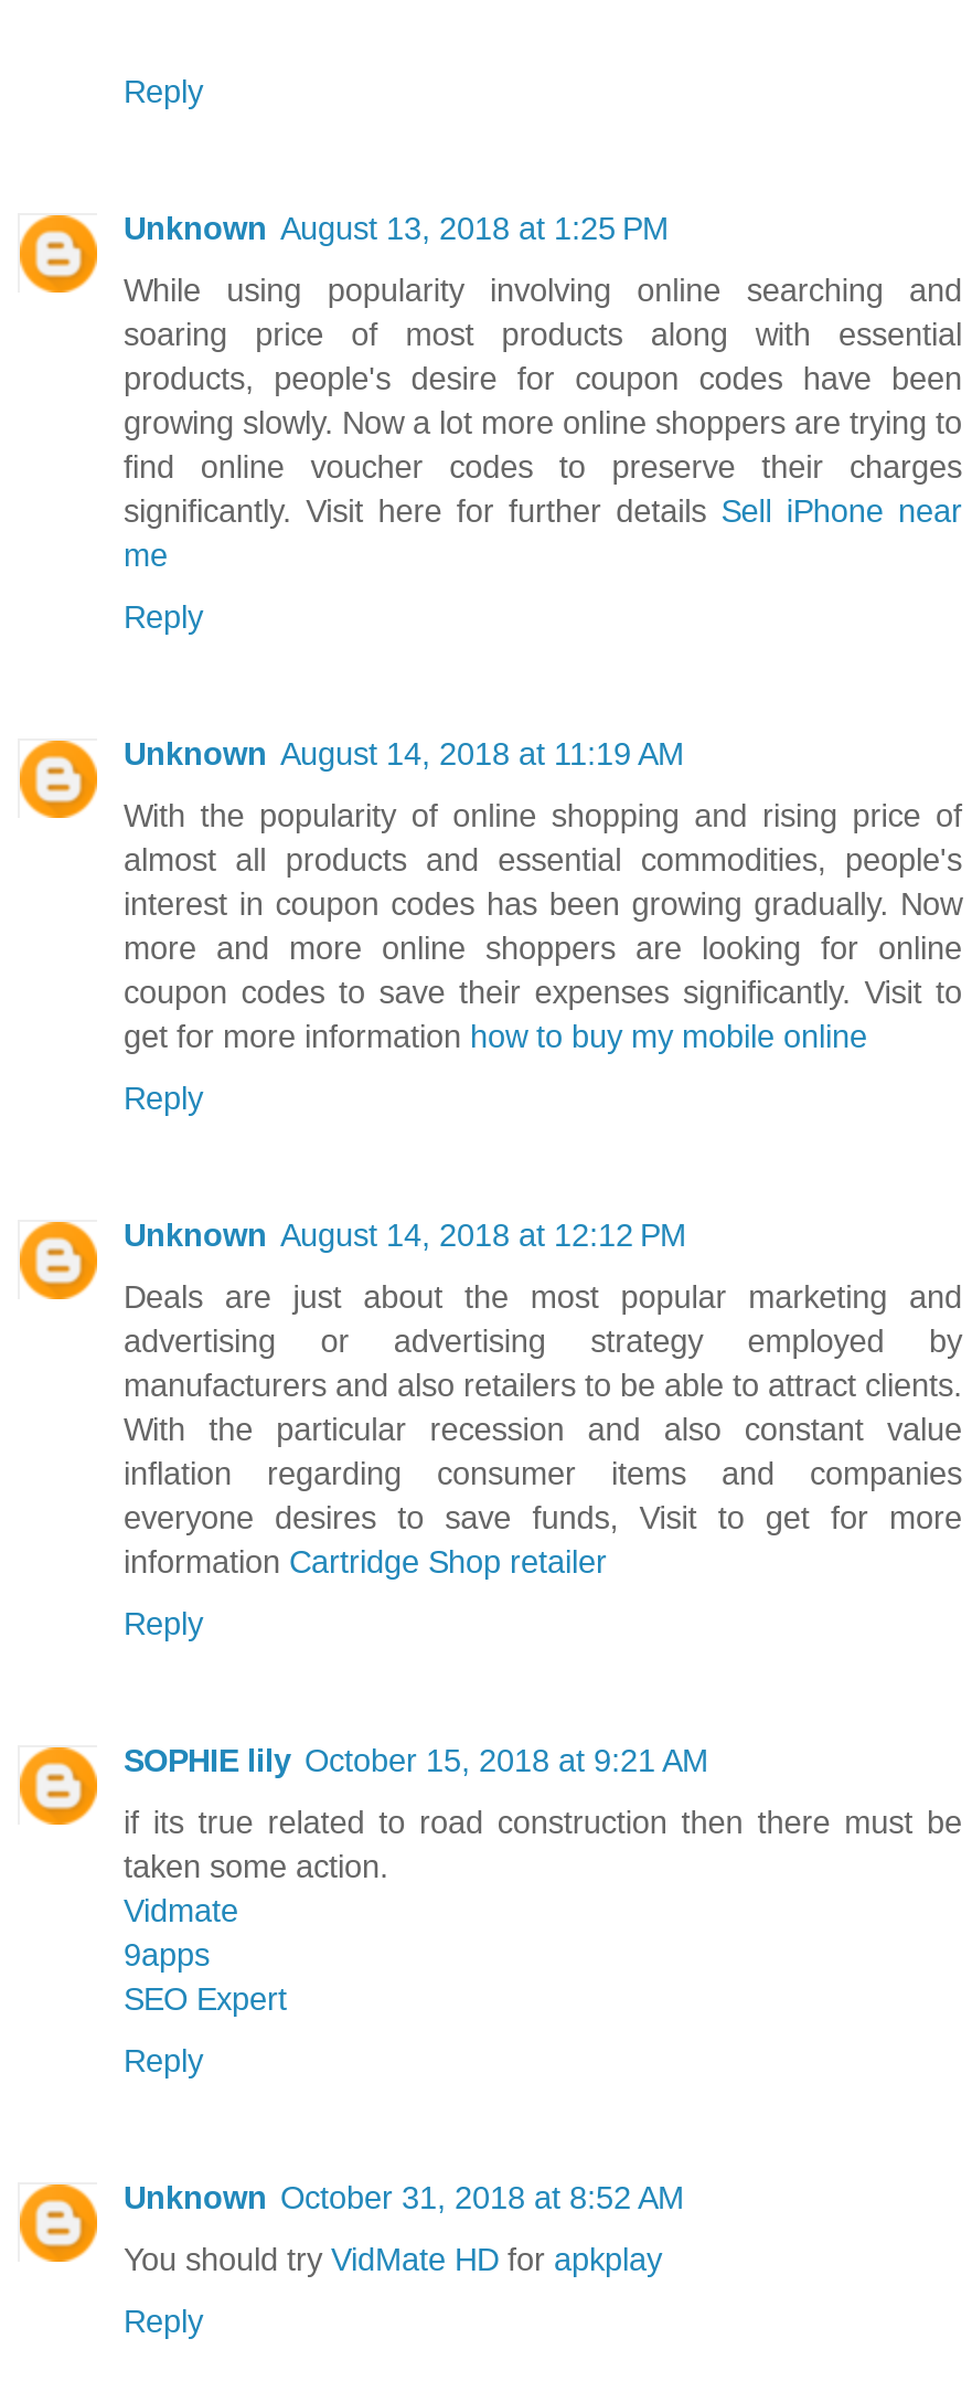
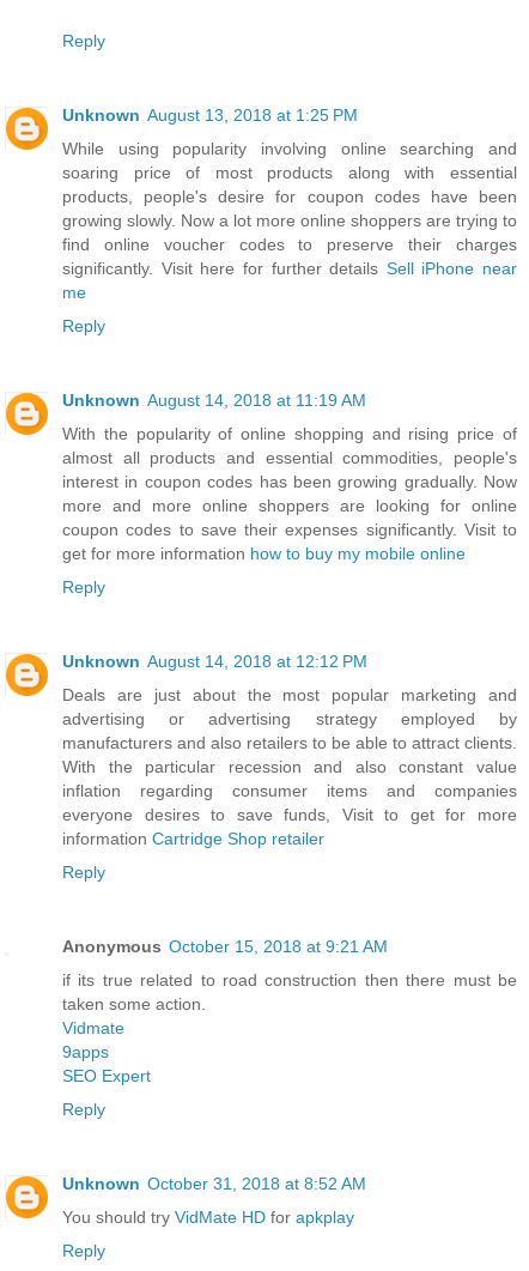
- [image]

- SOPHIE lily October 15, 2018 at 9:21 AM
+ Anonymous October 15, 2018 at 9:21 AM
